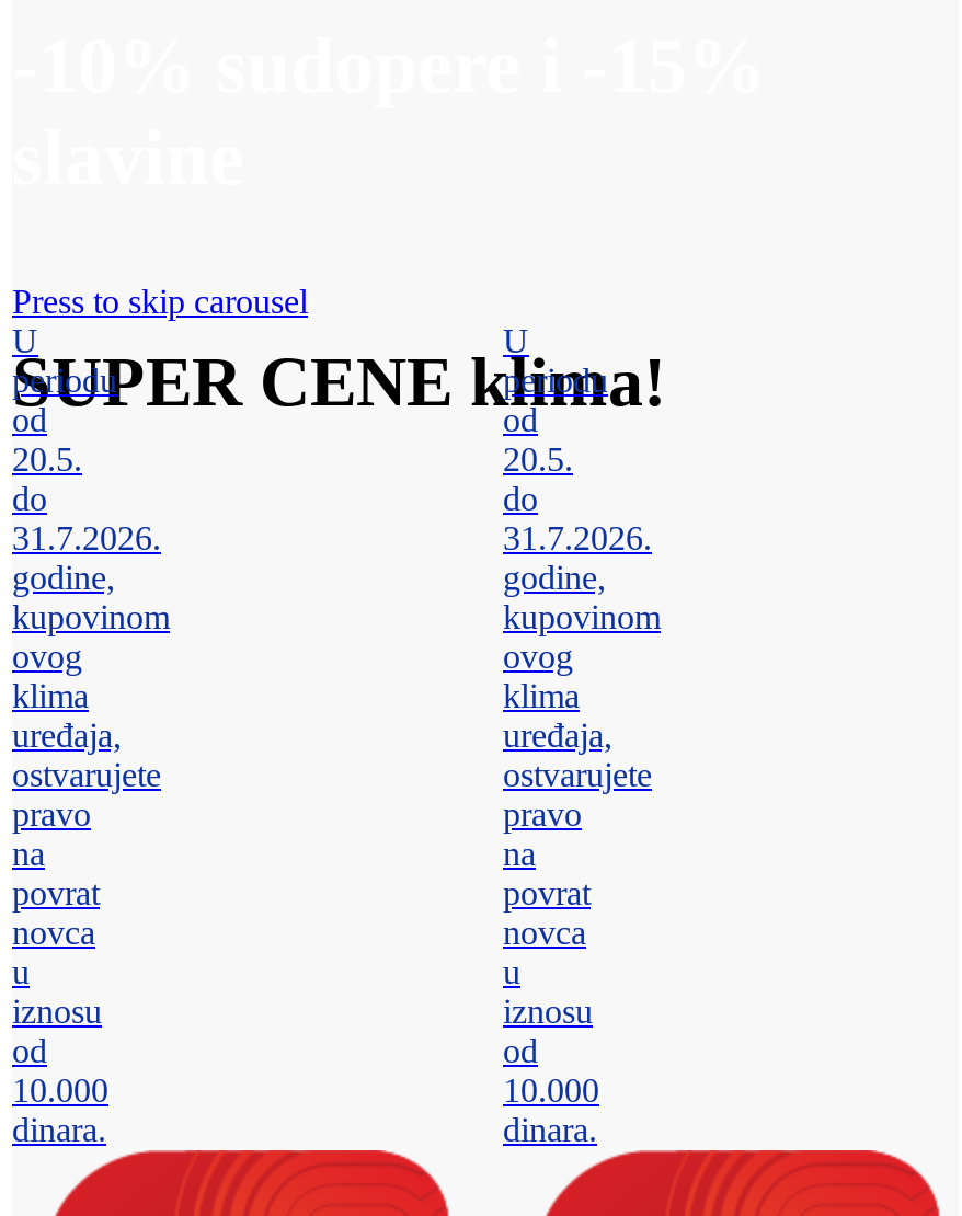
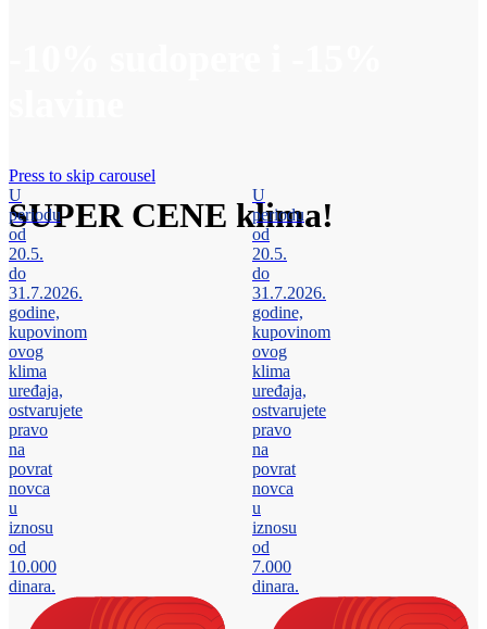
- 10.000
+ 7.000
